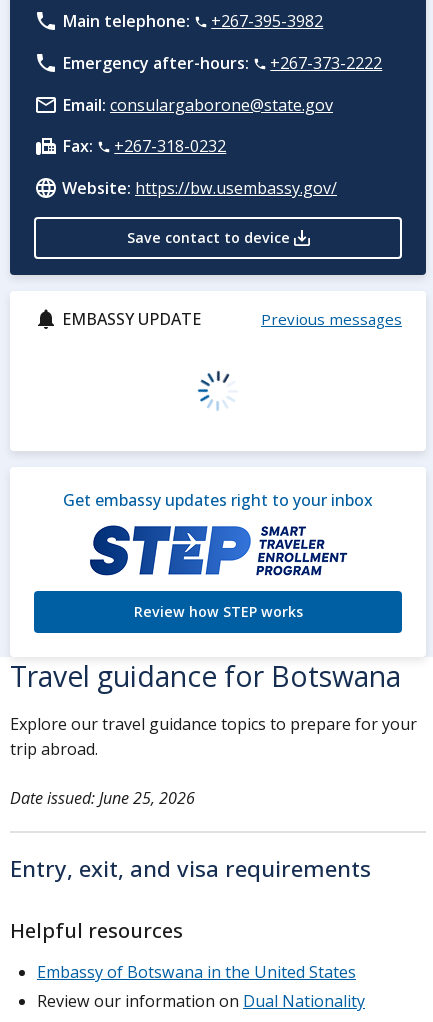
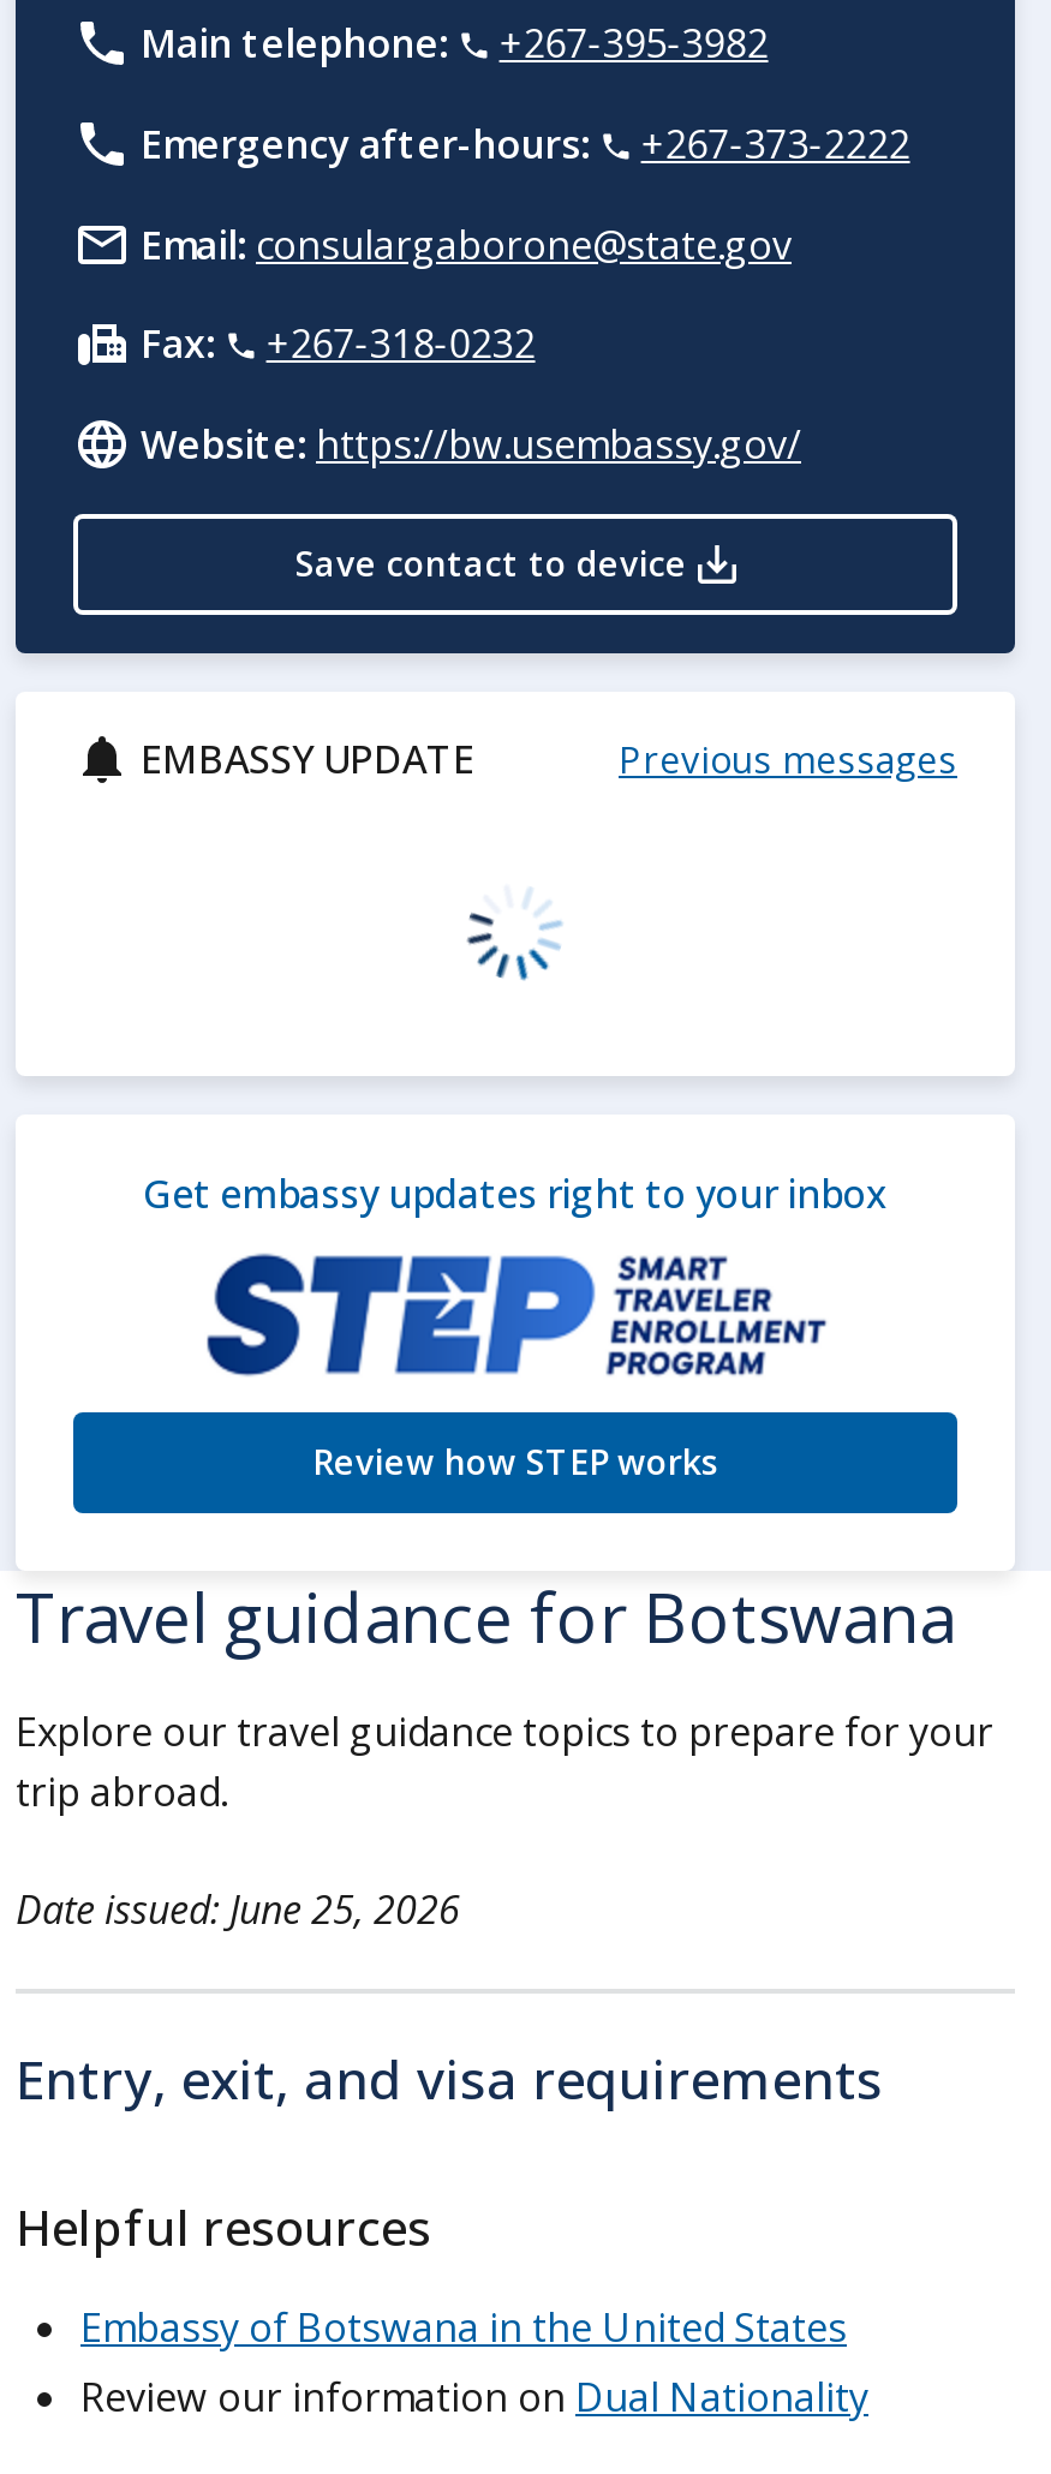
- [image]
+ [image]
